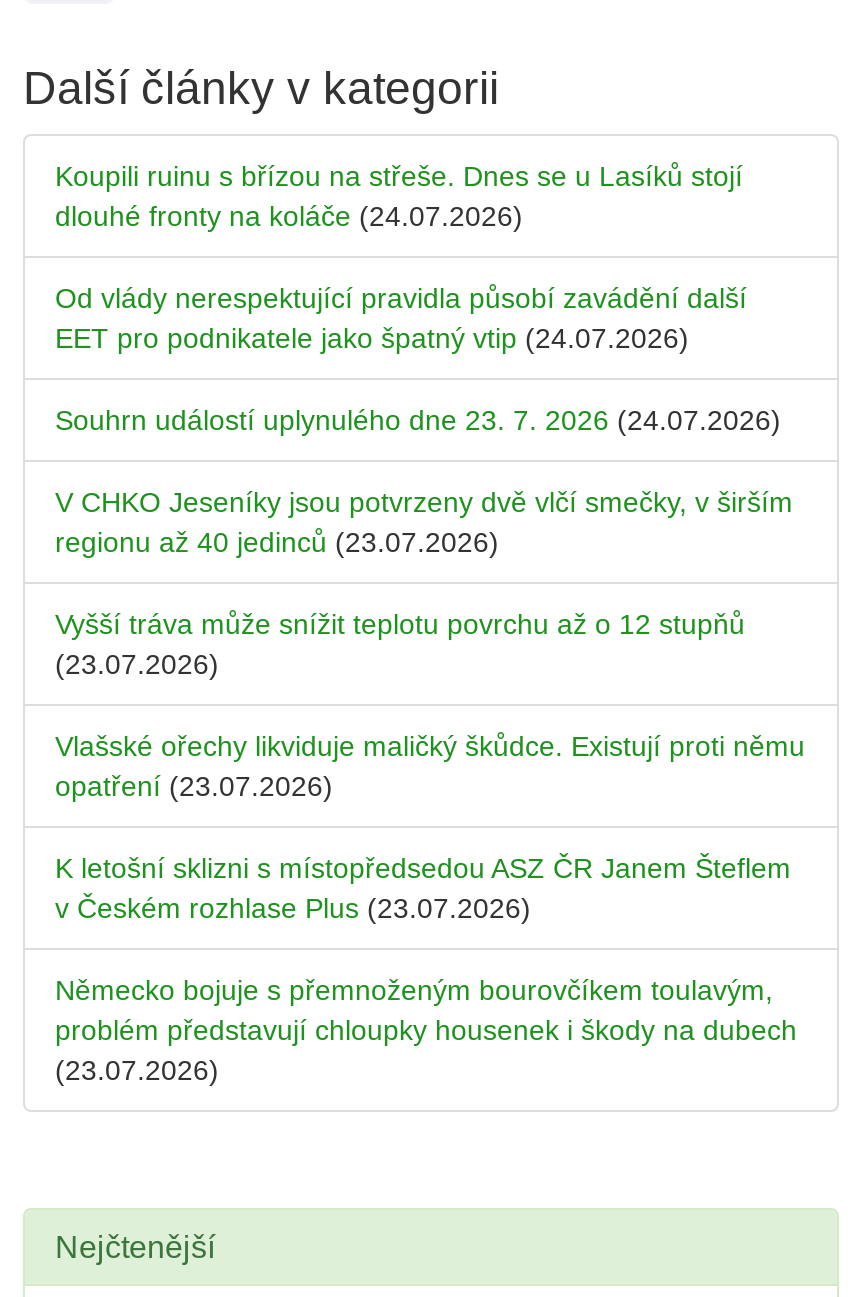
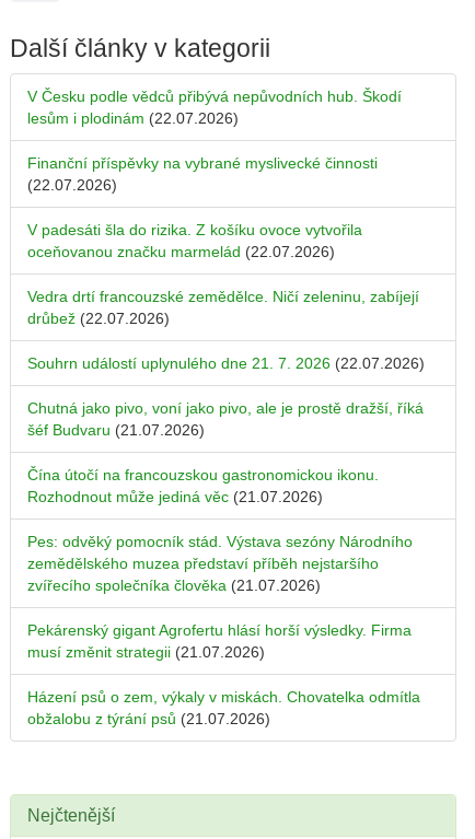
- Koupili ruinu s břízou na střeše. Dnes se u Lasíků stojí
- dlouhé fronty na koláče (24.07.2026)
- Od vlády nerespektující pravidla působí zavádění další
- EET pro podnikatele jako špatný vtip (24.07.2026)
- Souhrn událostí uplynulého dne 23. 7. 2026 (24.07.2026)
- V CHKO Jeseníky jsou potvrzeny dvě vlčí smečky, v širším
- regionu až 40 jedinců (23.07.2026)
- Vyšší tráva může snížit teplotu povrchu až o 12 stupňů
- (23.07.2026)
- Vlašské ořechy likviduje maličký škůdce. Existují proti němu
- opatření (23.07.2026)
- K letošní sklizni s místopředsedou ASZ ČR Janem Šteflem
- v Českém rozhlase Plus (23.07.2026)
- Německo bojuje s přemnoženým bourovčíkem toulavým,
- problém představují chloupky housenek i škody na dubech
- (23.07.2026)
+ V Česku podle vědců přibývá nepůvodních hub. Škodí
+ lesům i plodinám (22.07.2026)
+ Finanční příspěvky na vybrané myslivecké činnosti
+ (22.07.2026)
+ V padesáti šla do rizika. Z košíku ovoce vytvořila
+ oceňovanou značku marmelád (22.07.2026)
+ Vedra drtí francouzské zemědělce. Ničí zeleninu, zabíjejí
+ drůbež (22.07.2026)
+ Souhrn událostí uplynulého dne 21. 7. 2026 (22.07.2026)
+ Chutná jako pivo, voní jako pivo, ale je prostě dražší, říká
+ šéf Budvaru (21.07.2026)
+ Čína útočí na francouzskou gastronomickou ikonu.
+ Rozhodnout může jediná věc (21.07.2026)
+ Pes: odvěký pomocník stád. Výstava sezóny Národního
+ zemědělského muzea představí příběh nejstaršího
+ zvířecího společníka člověka (21.07.2026)
+ Pekárenský gigant Agrofertu hlásí horší výsledky. Firma
+ musí změnit strategii (21.07.2026)
+ Házení psů o zem, výkaly v miskách. Chovatelka odmítla
+ obžalobu z týrání psů (21.07.2026)
